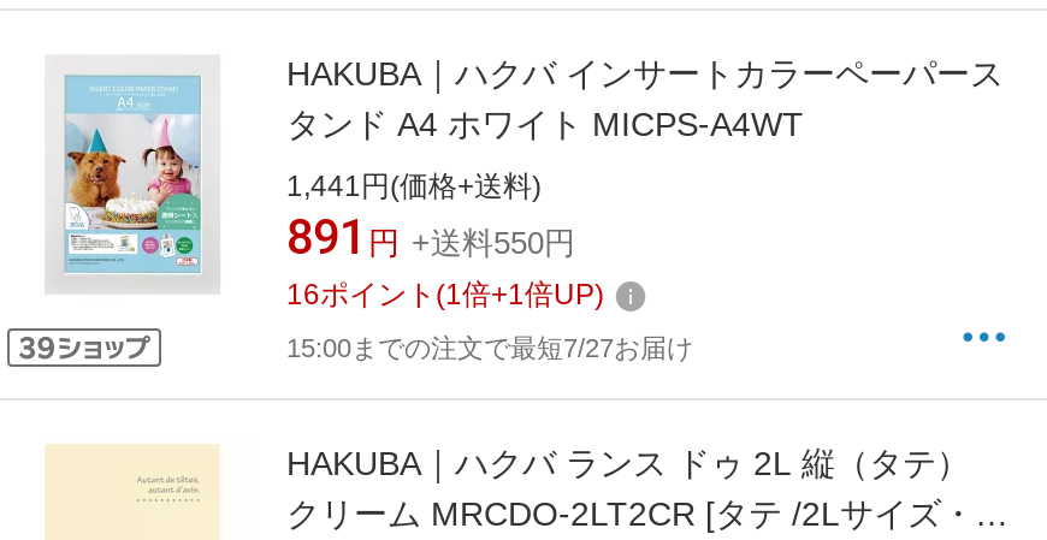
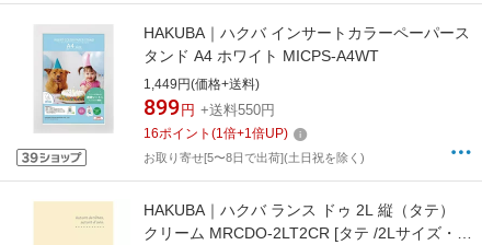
- 1,441円(価格+送料)
+ 1,449円(価格+送料)

- 891円 +送料550円
+ 899円 +送料550円

- 15:00までの注文で最短7/27お届け
+ お取り寄せ[5〜8日で出荷](土日祝を除く)
